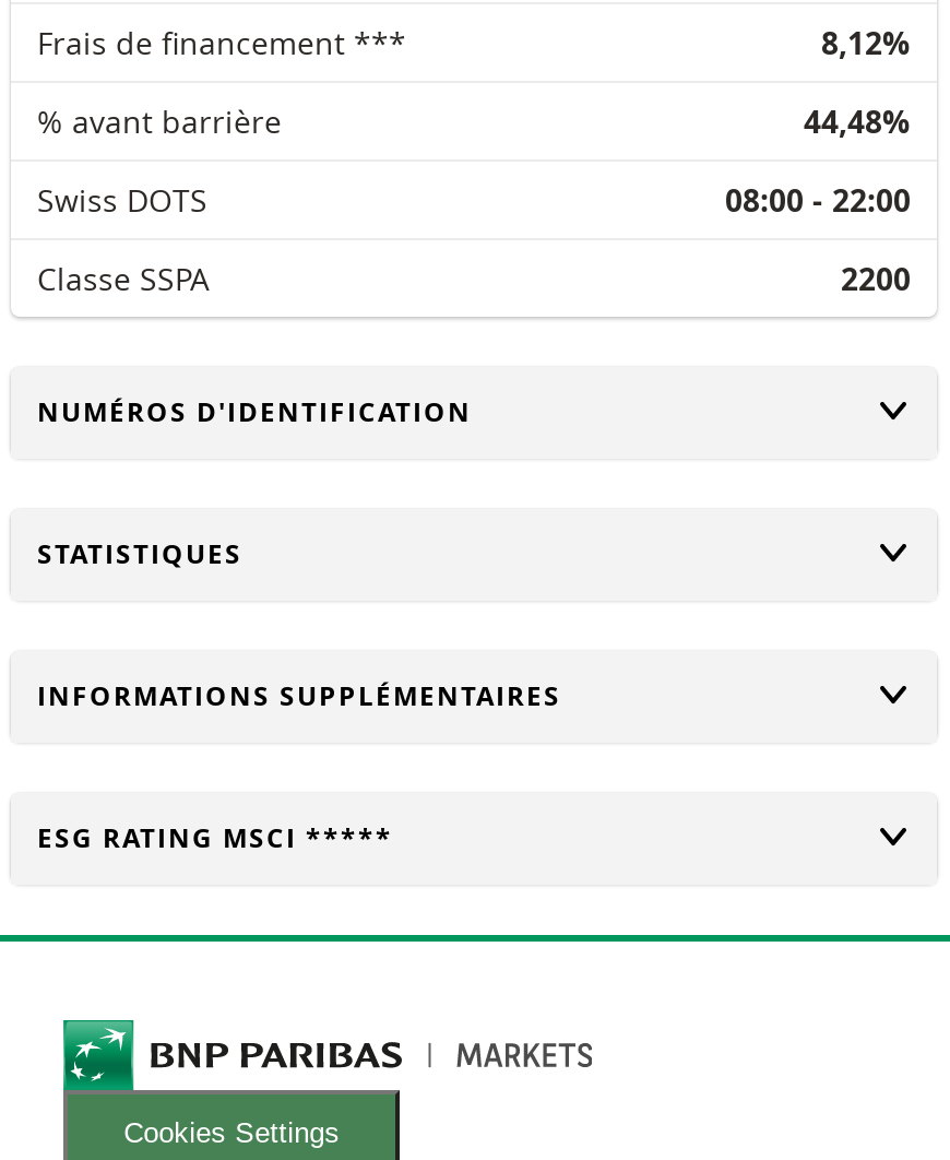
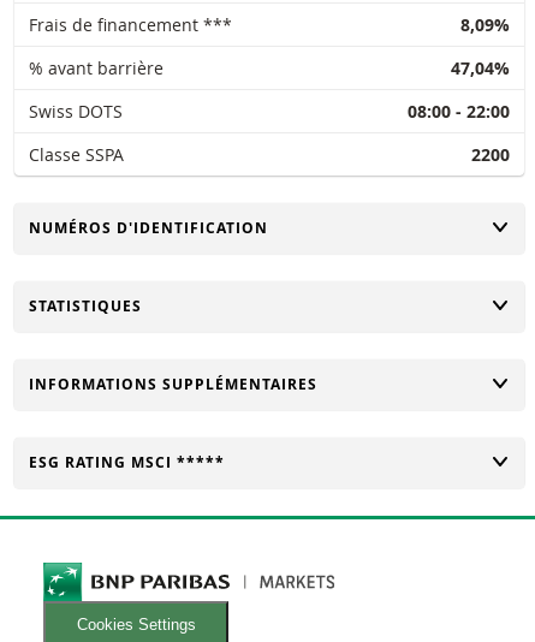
- 8,12%
+ 8,09%

- 44,48%
+ 47,04%
